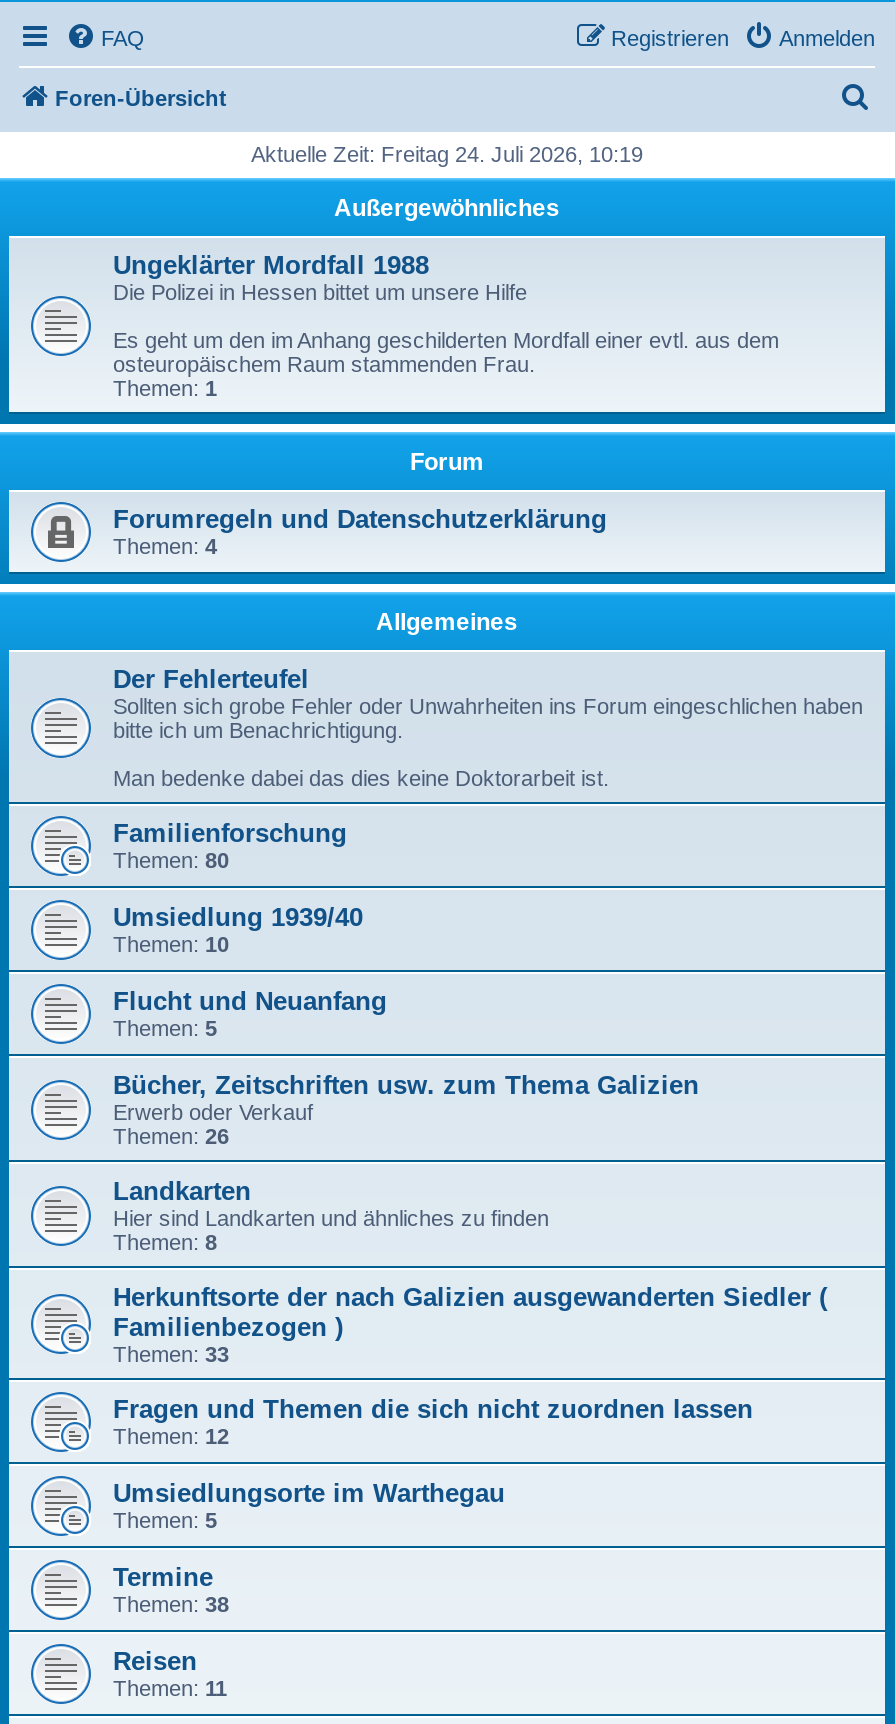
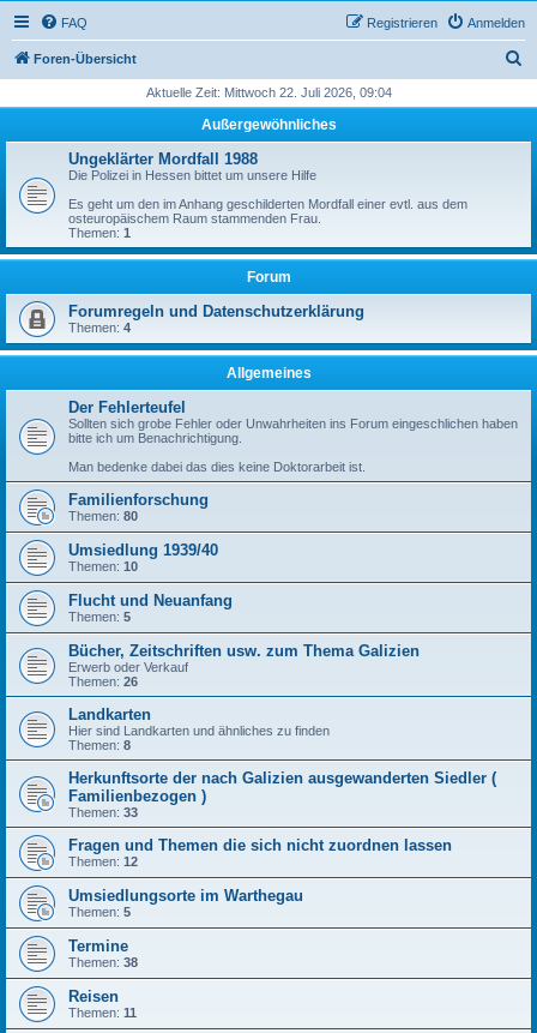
- Aktuelle Zeit: Freitag 24. Juli 2026, 10:19
+ Aktuelle Zeit: Mittwoch 22. Juli 2026, 09:04
